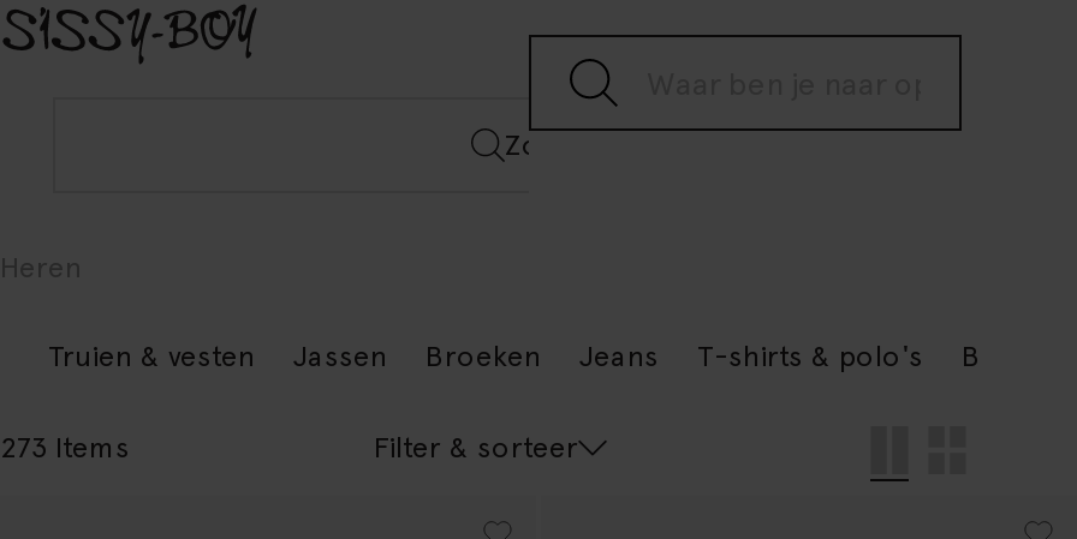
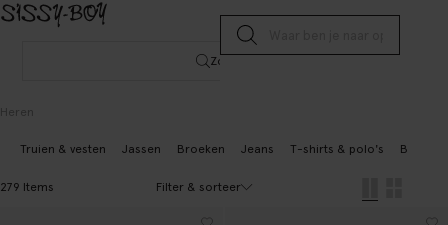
- 273 Items
+ 279 Items
